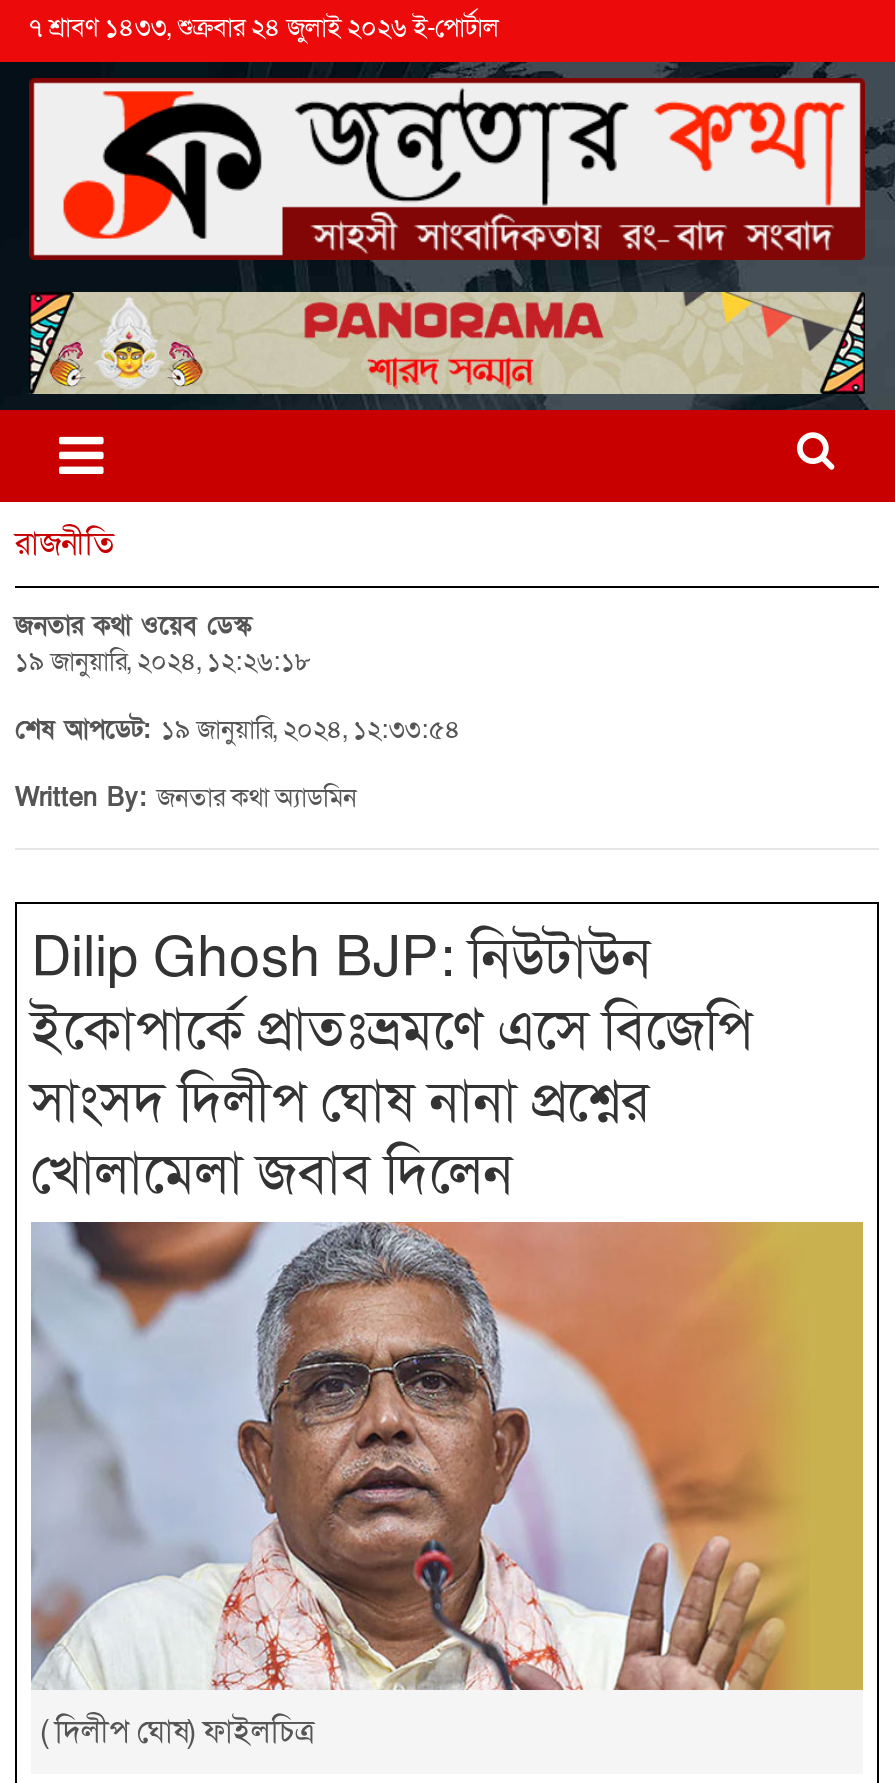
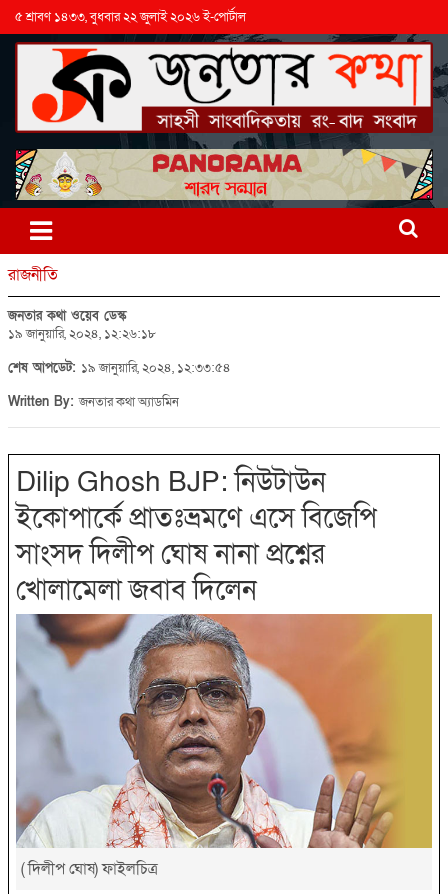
- ৭ শ্রাবণ ১৪৩৩, শুক্রবার ২৪ জুলাই ২০২৬ ই-পোর্টাল
+ ৫ শ্রাবণ ১৪৩৩, বুধবার ২২ জুলাই ২০২৬ ই-পোর্টাল
